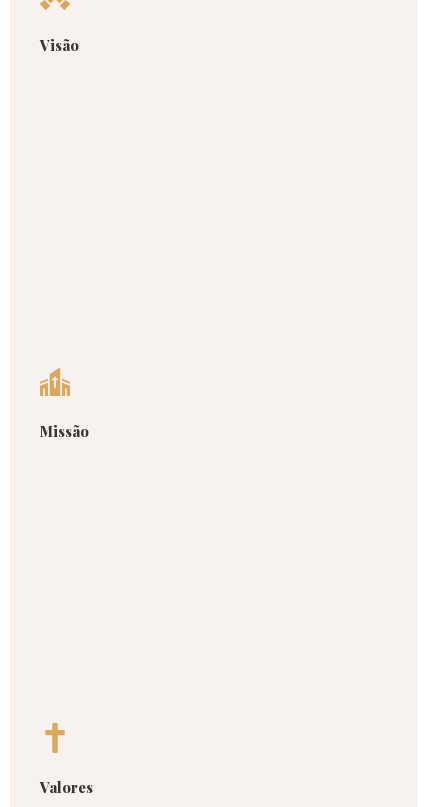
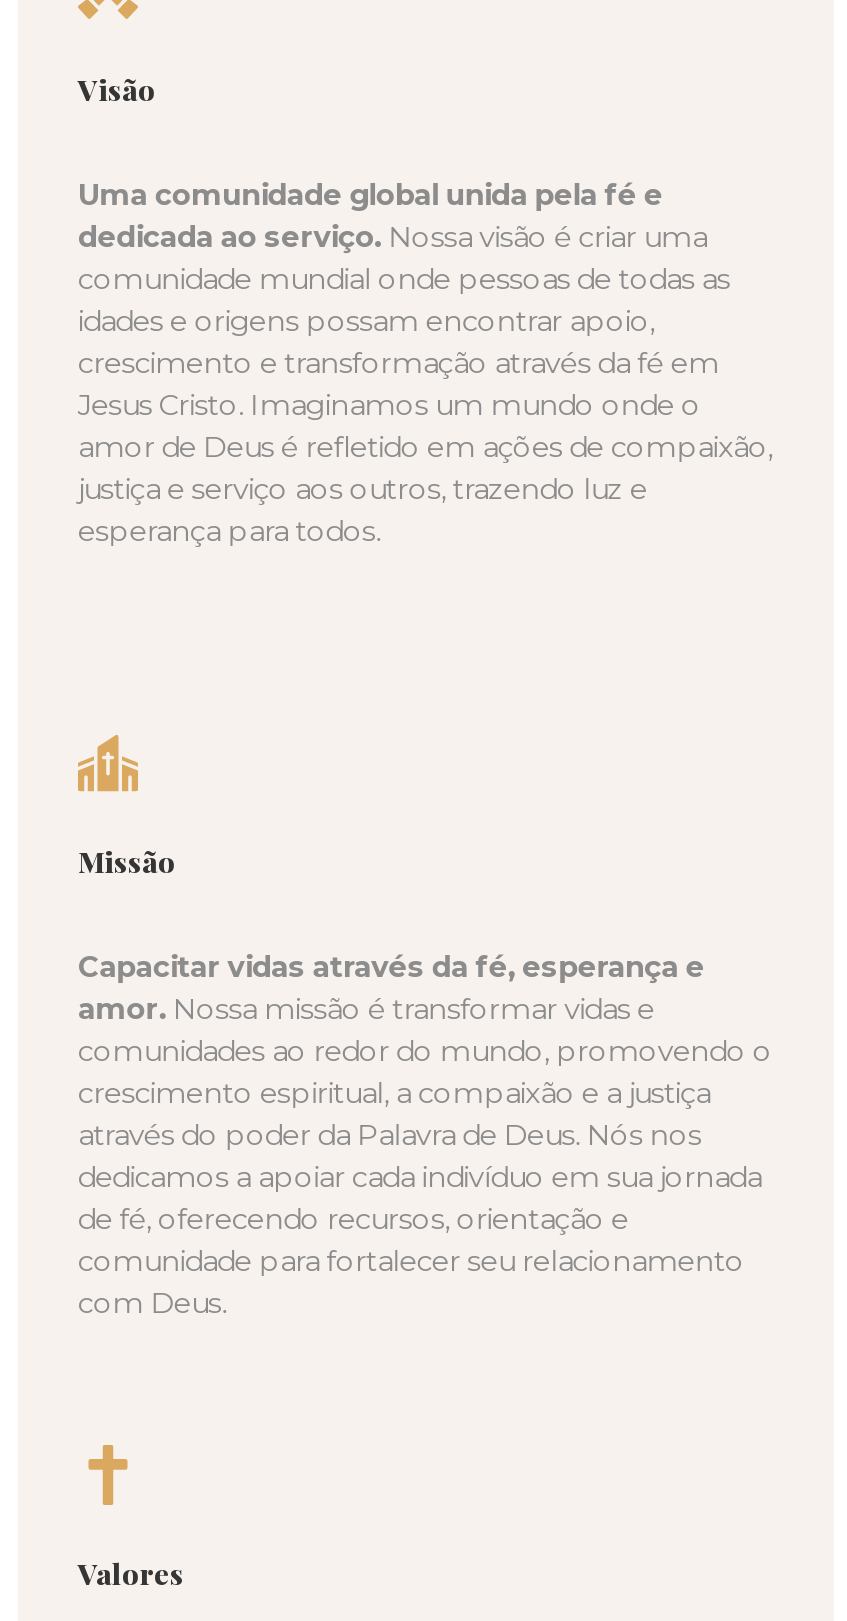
+ Uma comunidade global unida pela fé e
+ dedicada ao serviço. Nossa visão é criar uma
+ comunidade mundial onde pessoas de todas as
+ idades e origens possam encontrar apoio,
+ crescimento e transformação através da fé em
+ Jesus Cristo. Imaginamos um mundo onde o
+ amor de Deus é refletido em ações de compaixão,
+ justiça e serviço aos outros, trazendo luz e
+ esperança para todos.

+ Capacitar vidas através da fé, esperança e
+ amor. Nossa missão é transformar vidas e
+ comunidades ao redor do mundo, promovendo o
+ crescimento espiritual, a compaixão e a justiça
+ através do poder da Palavra de Deus. Nós nos
+ dedicamos a apoiar cada indivíduo em sua jornada
+ de fé, oferecendo recursos, orientação e
+ comunidade para fortalecer seu relacionamento
+ com Deus.
